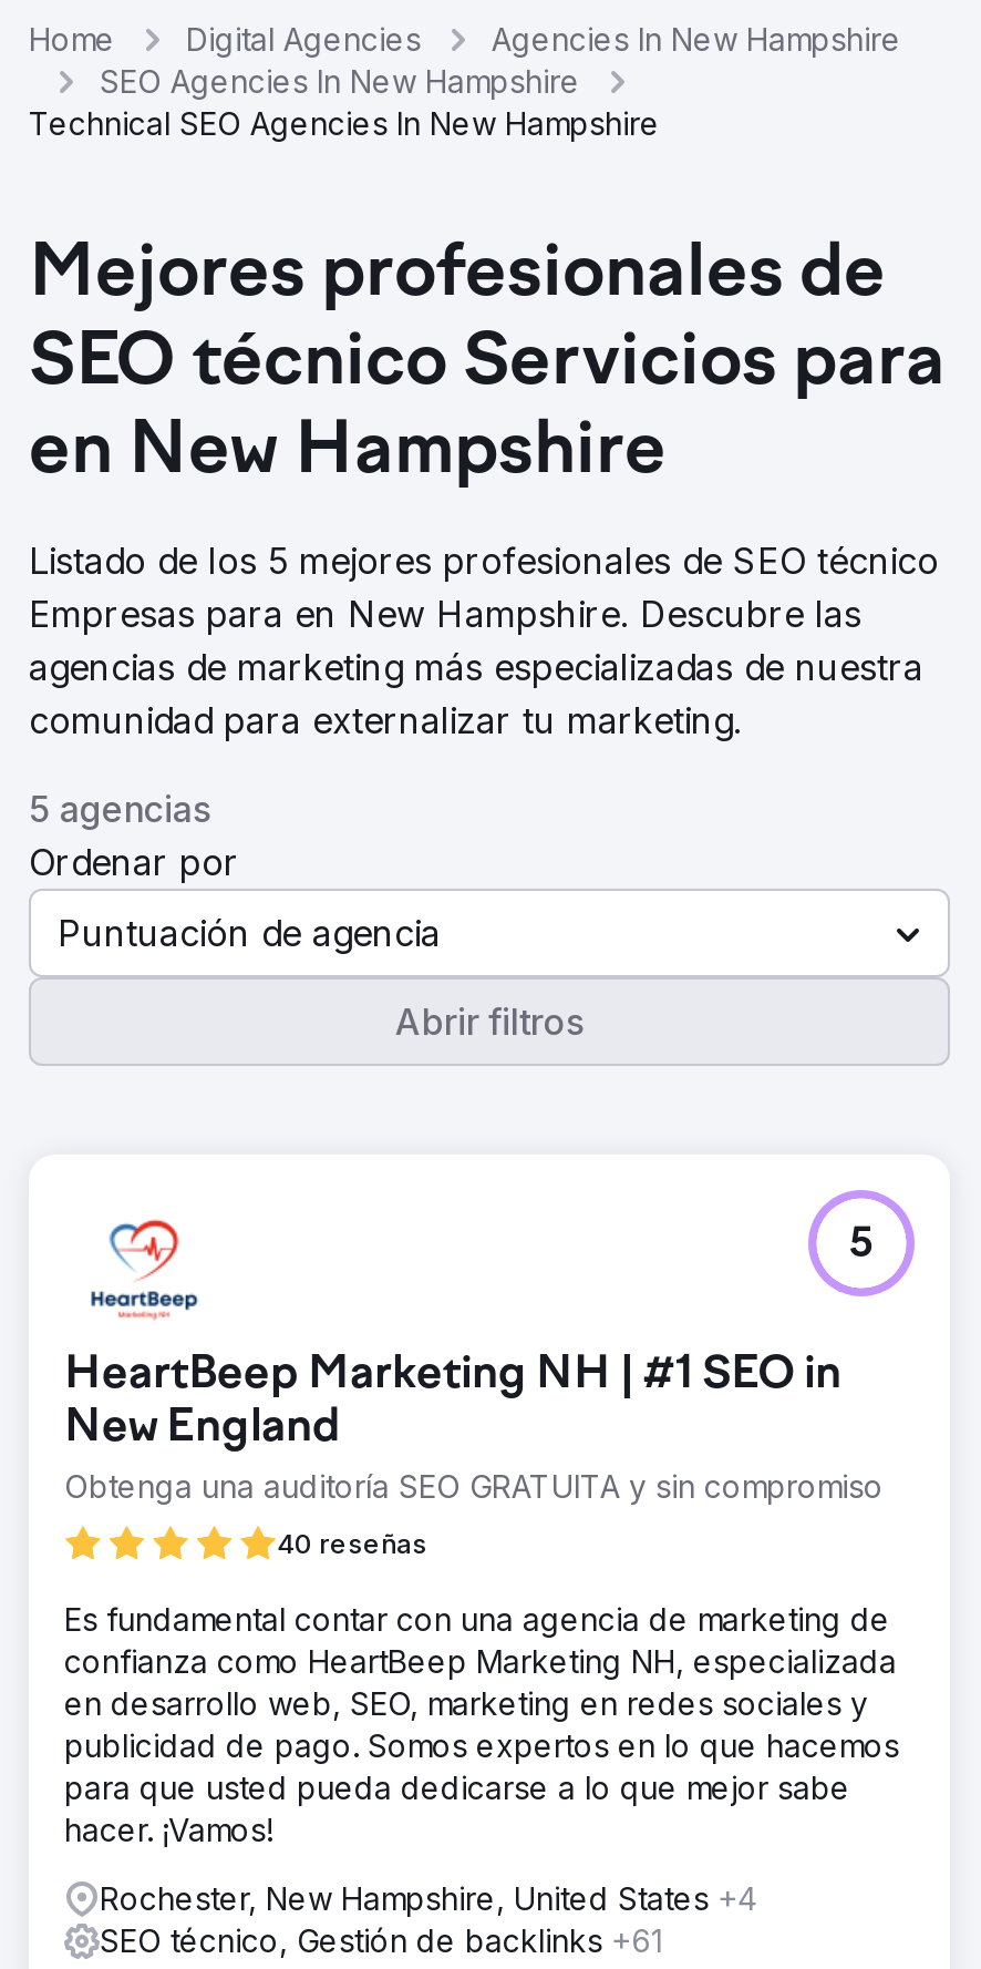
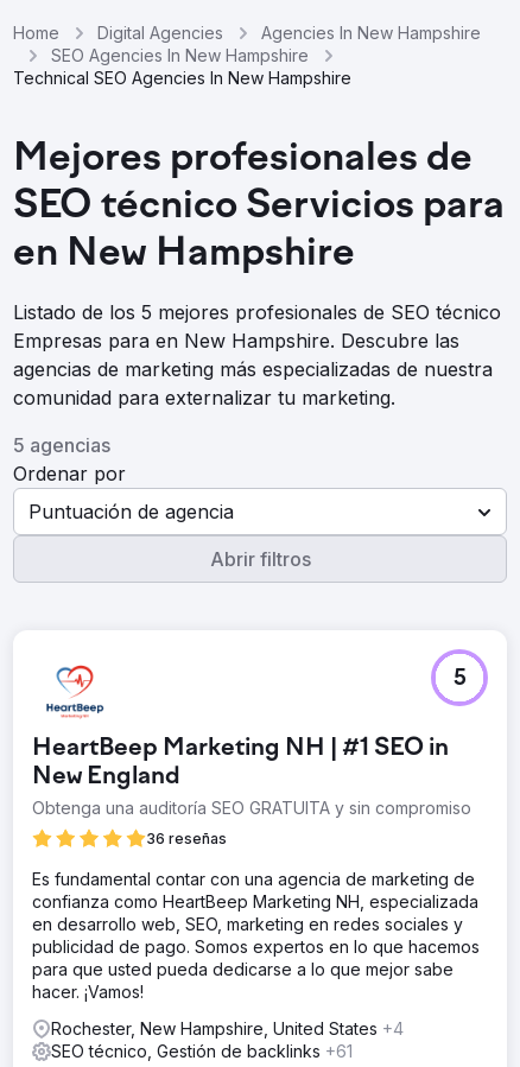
- 40 reseñas
+ 36 reseñas
